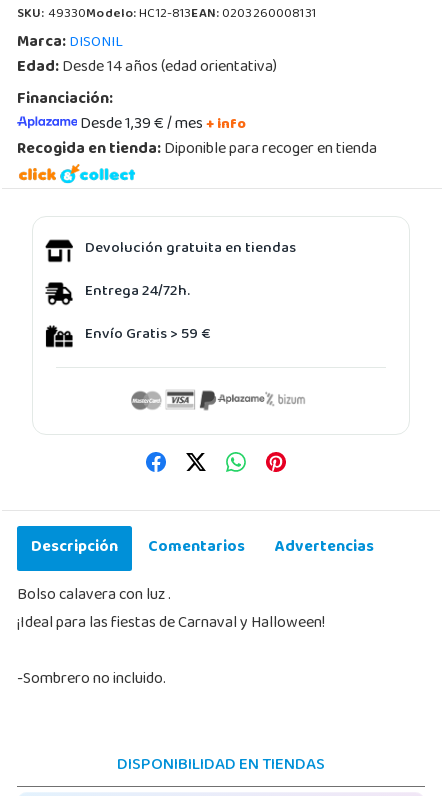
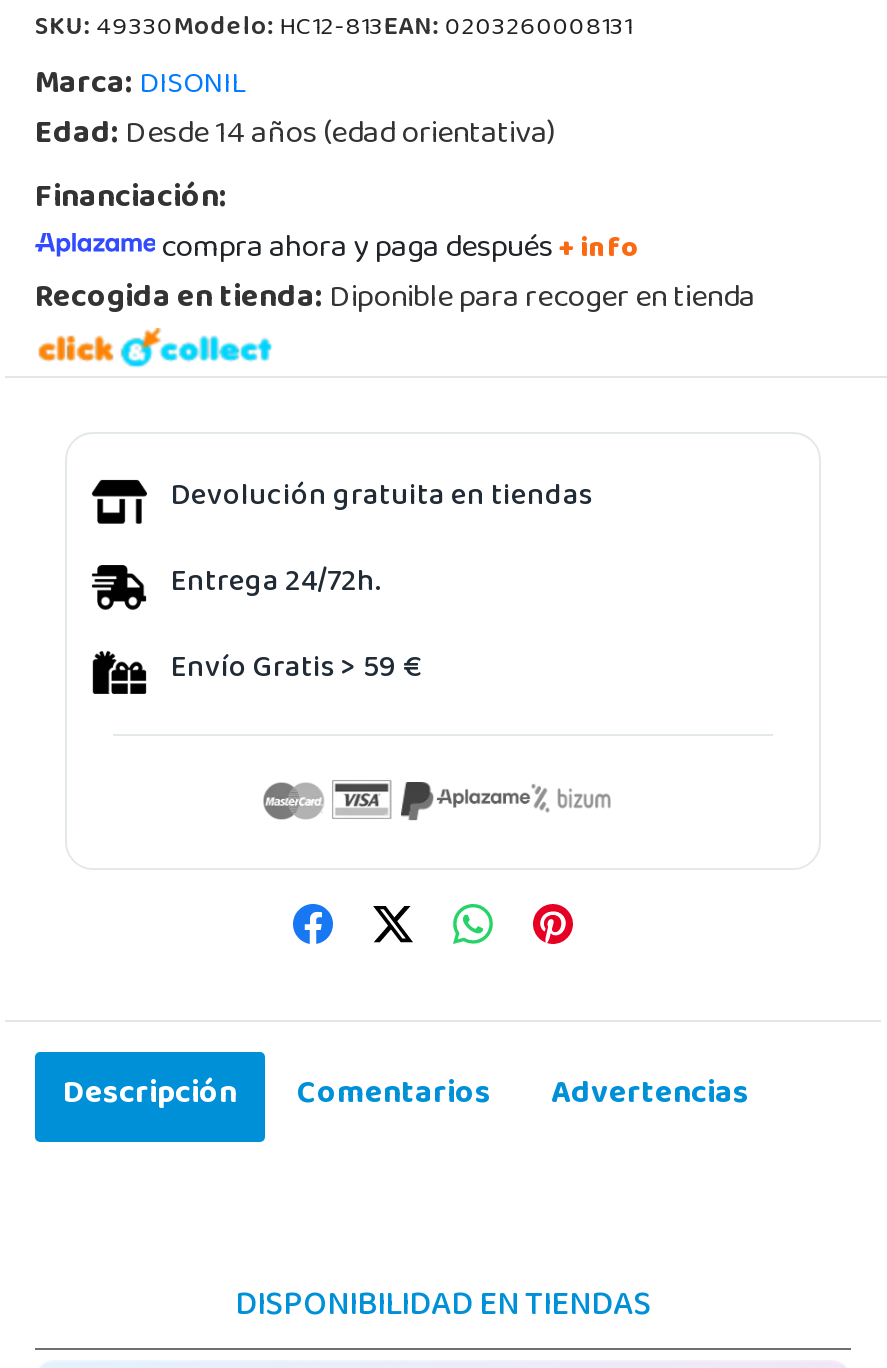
- Desde 1,39 € / mes+ info
+ compra ahora y paga después + info

- Bolso calavera con luz .
- ¡Ideal para las fiestas de Carnaval y Halloween!
- -Sombrero no incluido.
